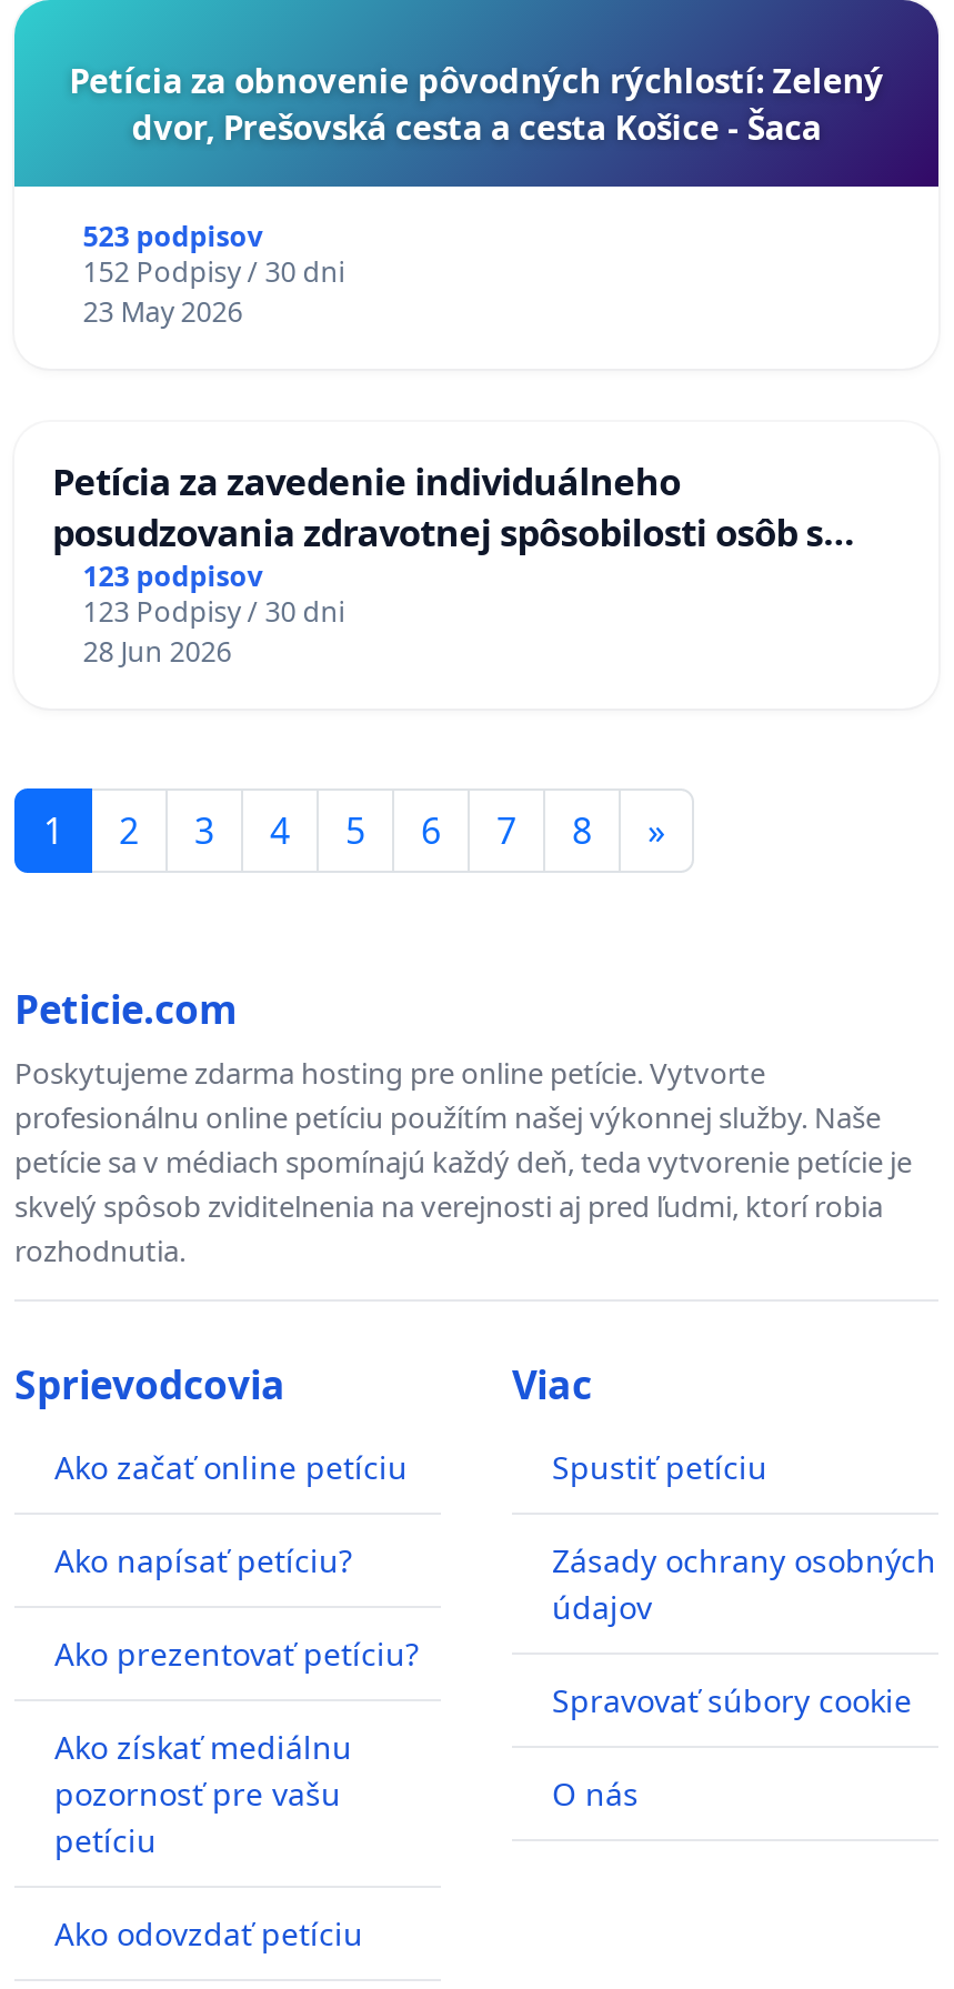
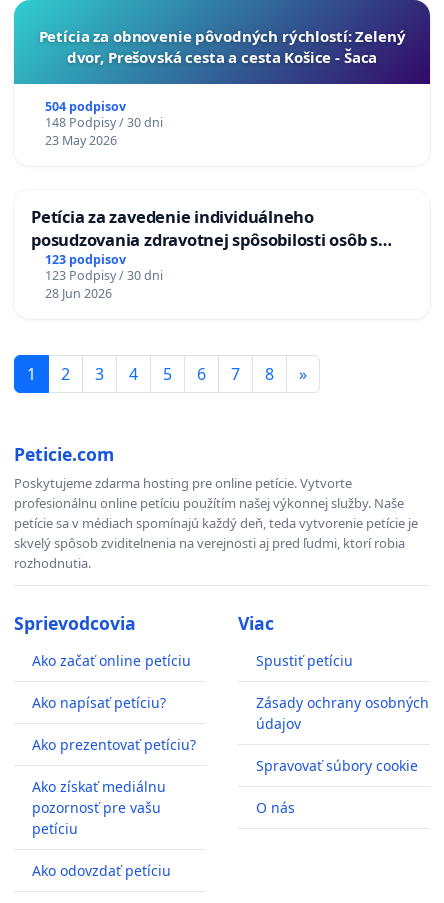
- 523 podpisov
+ 504 podpisov

- 152 Podpisy / 30 dni
+ 148 Podpisy / 30 dni
